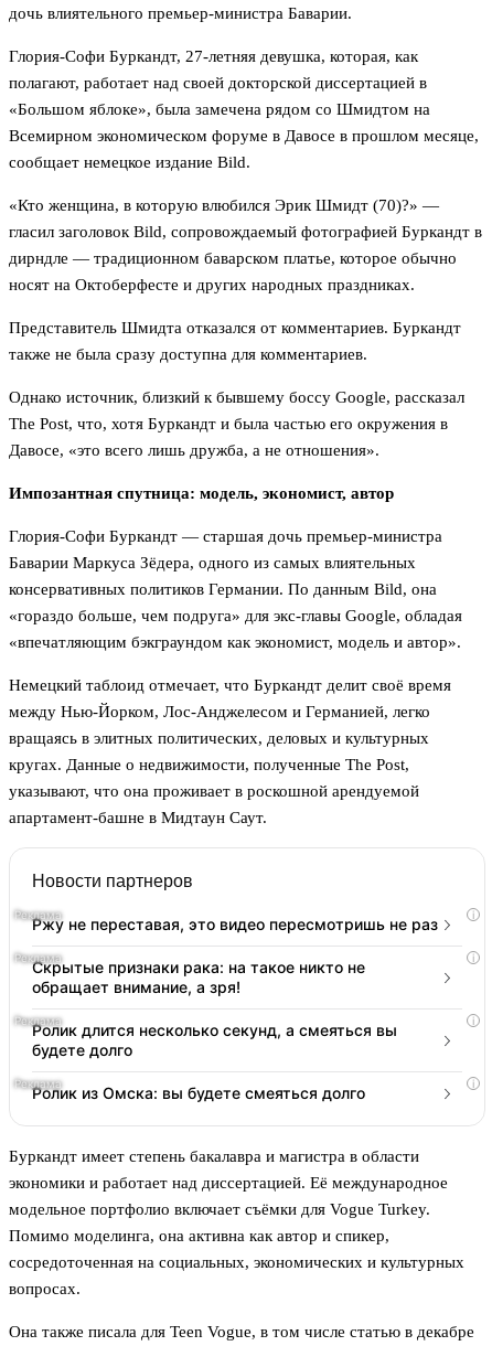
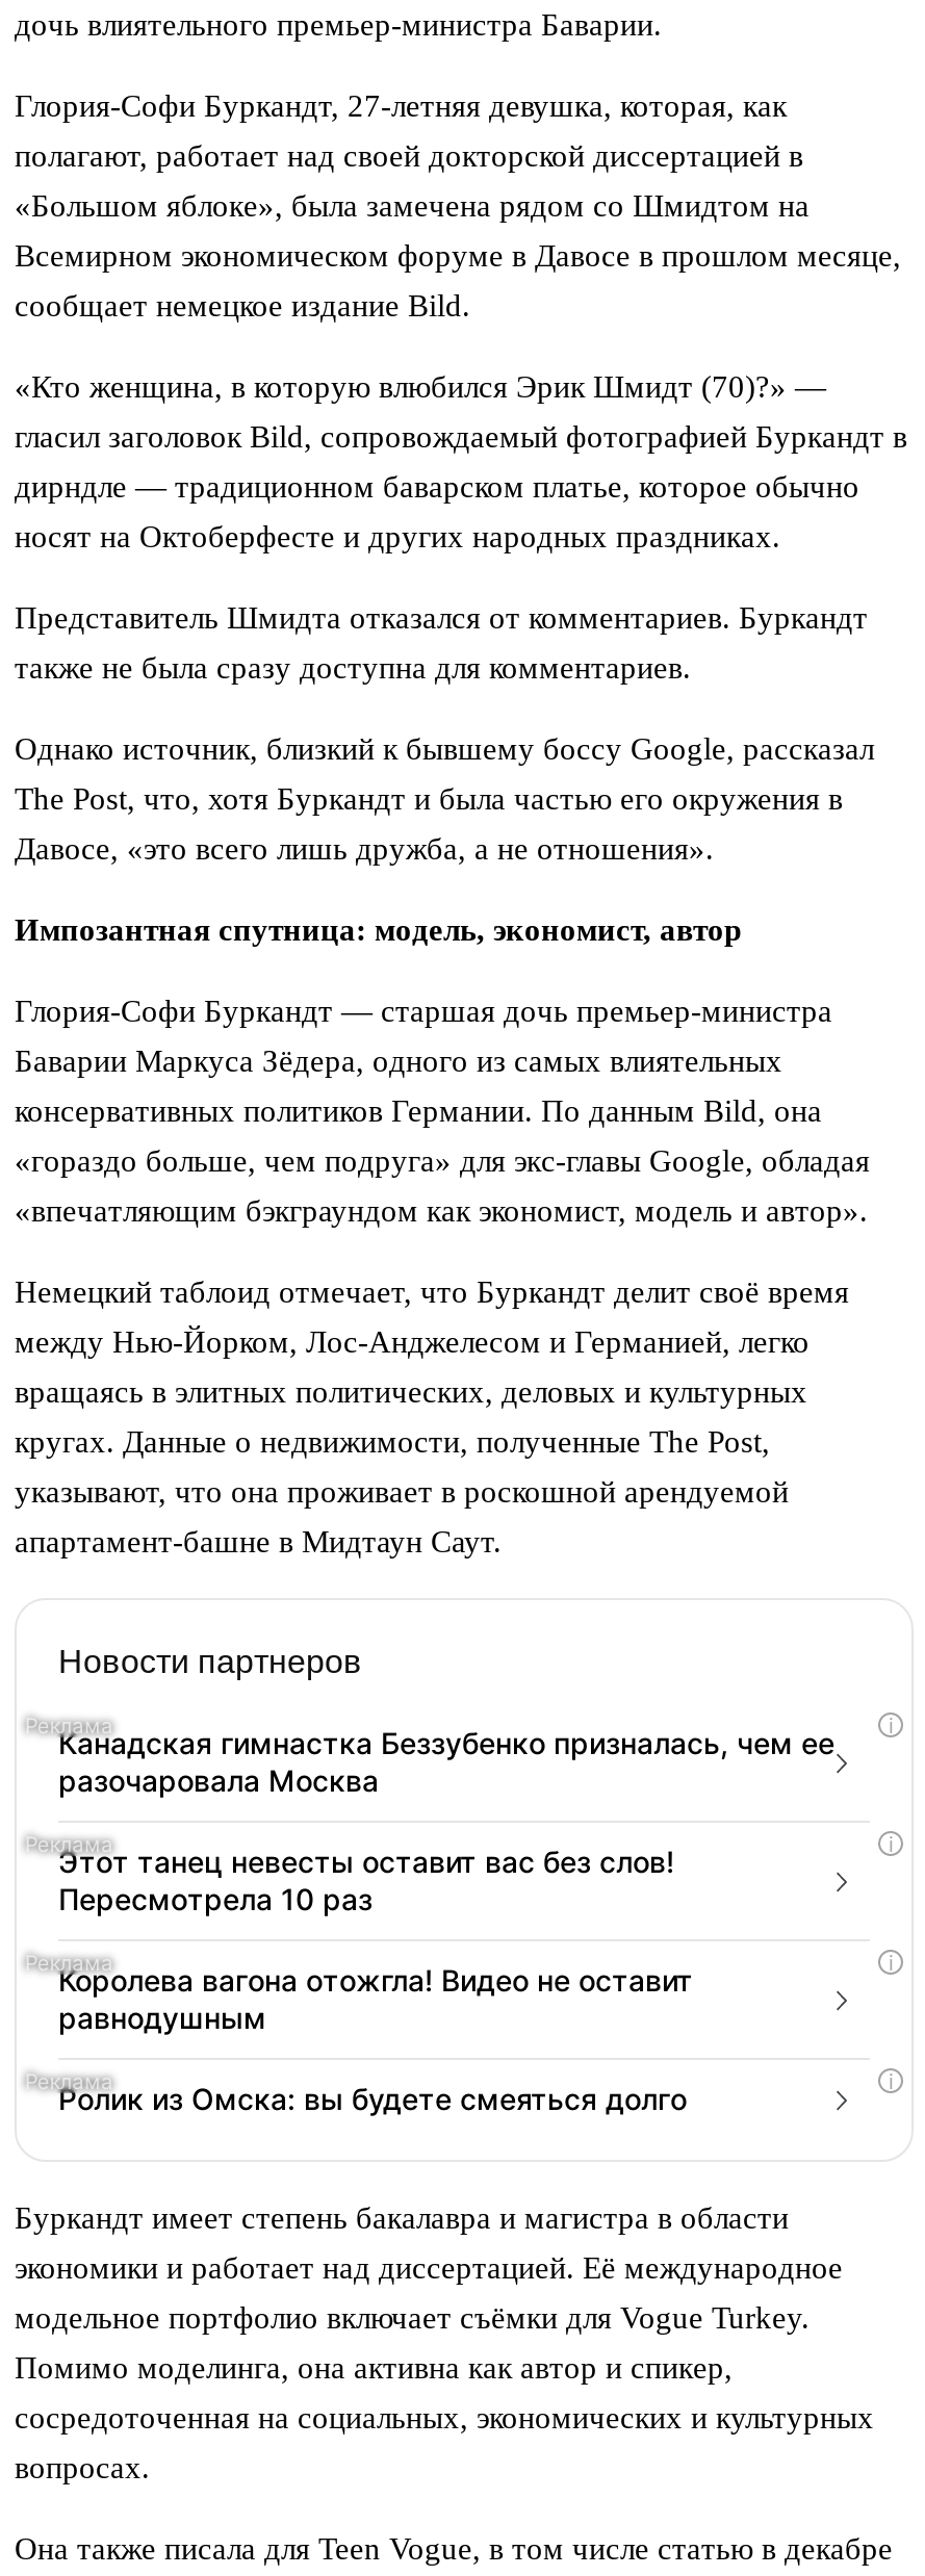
- Ржу не переставая, это видео пересмотришь не раз
+ Канадская гимнастка Беззубенко призналась, чем ее
+ разочаровала Москва

- Скрытые признаки рака: на такое никто не
- обращает внимание, а зря!
+ Этот танец невесты оставит вас без слов!
+ Пересмотрела 10 раз

- Ролик длится несколько секунд, а смеяться вы
- будете долго
+ Королева вагона отожгла! Видео не оставит
+ равнодушным
